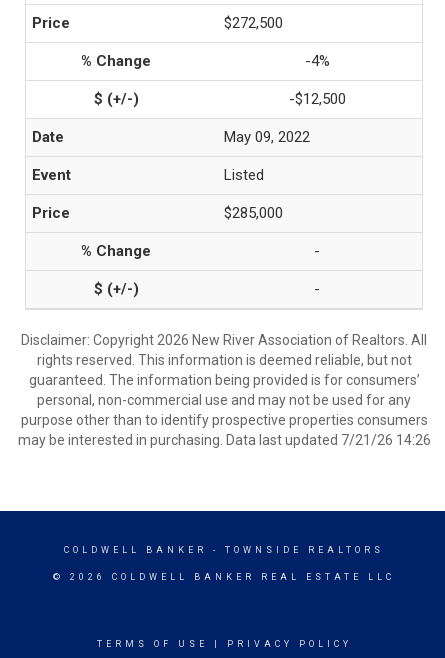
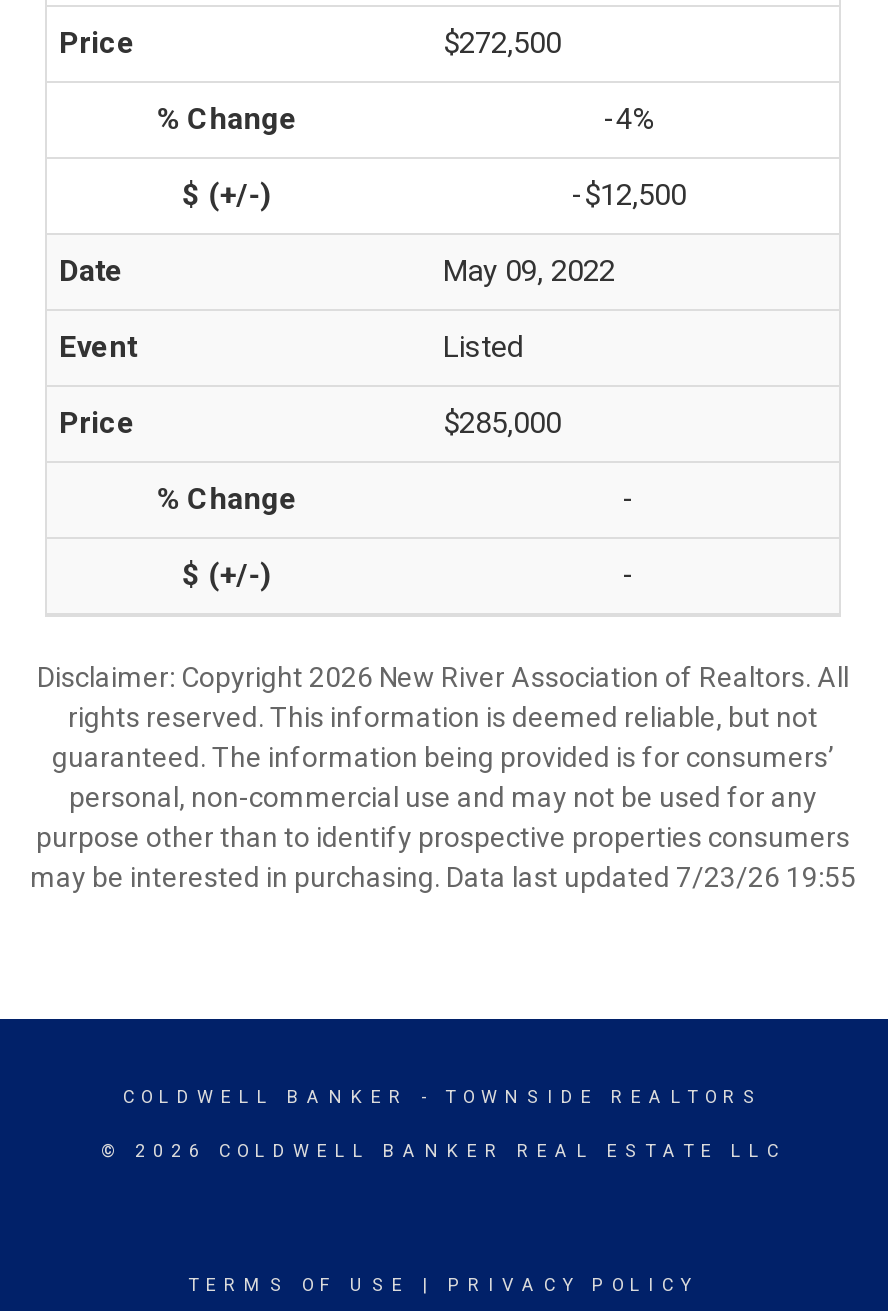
- may be interested in purchasing. Data last updated 7/21/26 14:26
+ may be interested in purchasing. Data last updated 7/23/26 19:55
